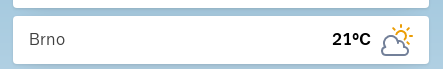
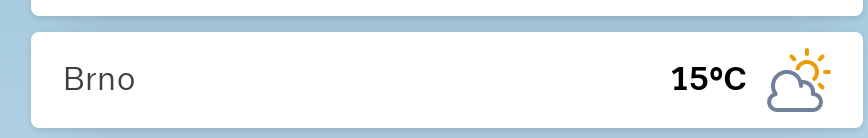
- 21°C
+ 15°C
